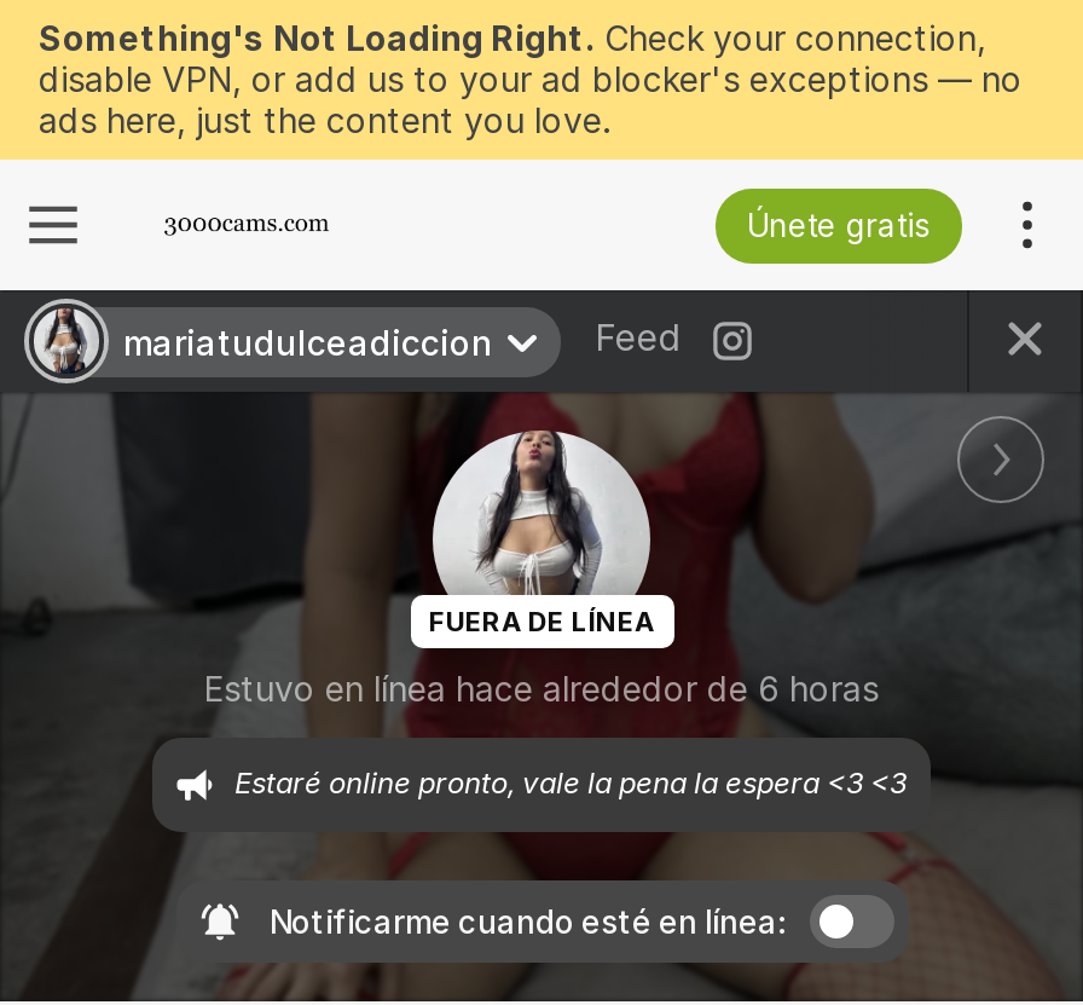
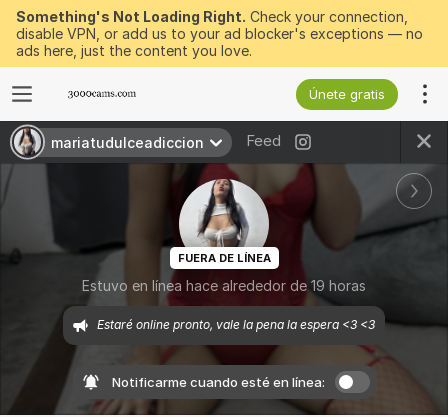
- Estuvo en línea hace alrededor de 6 horas
+ Estuvo en línea hace alrededor de 19 horas
